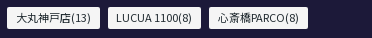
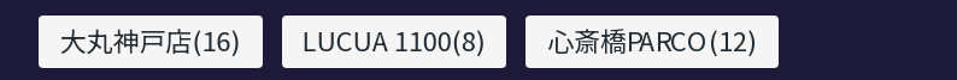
- 大丸神戸店(13)
+ 大丸神戸店(16)

- 心斎橋PARCO(8)
+ 心斎橋PARCO(12)
